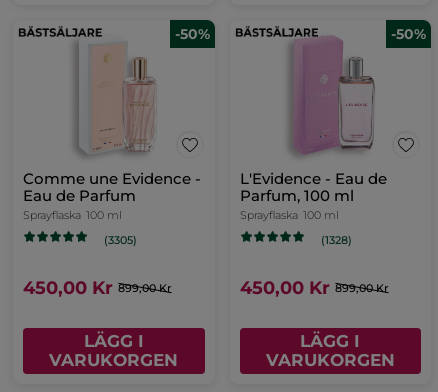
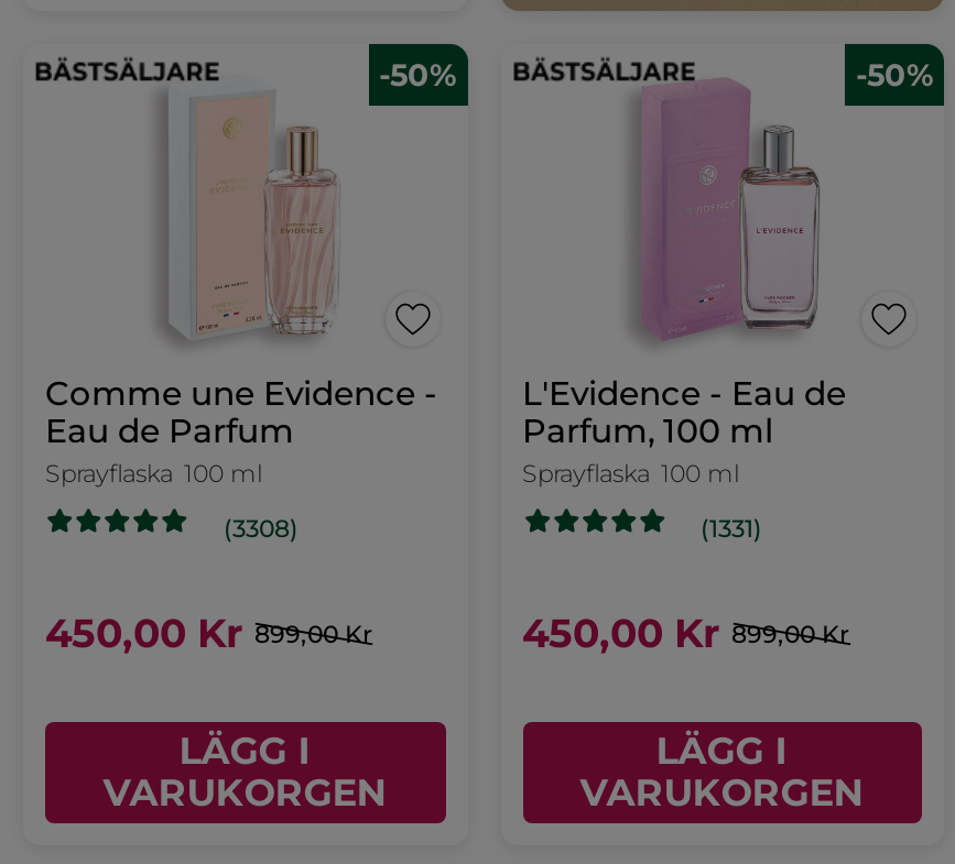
- (3305)
+ (3308)

- (1328)
+ (1331)
